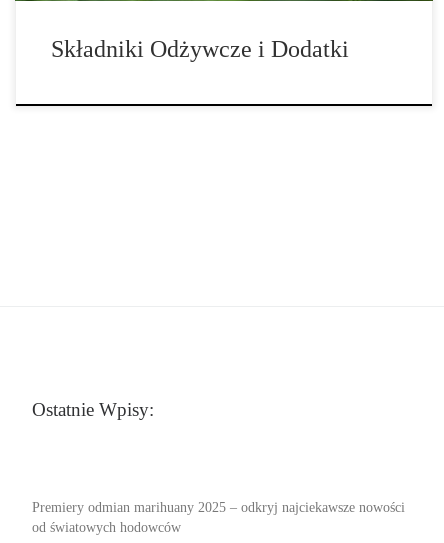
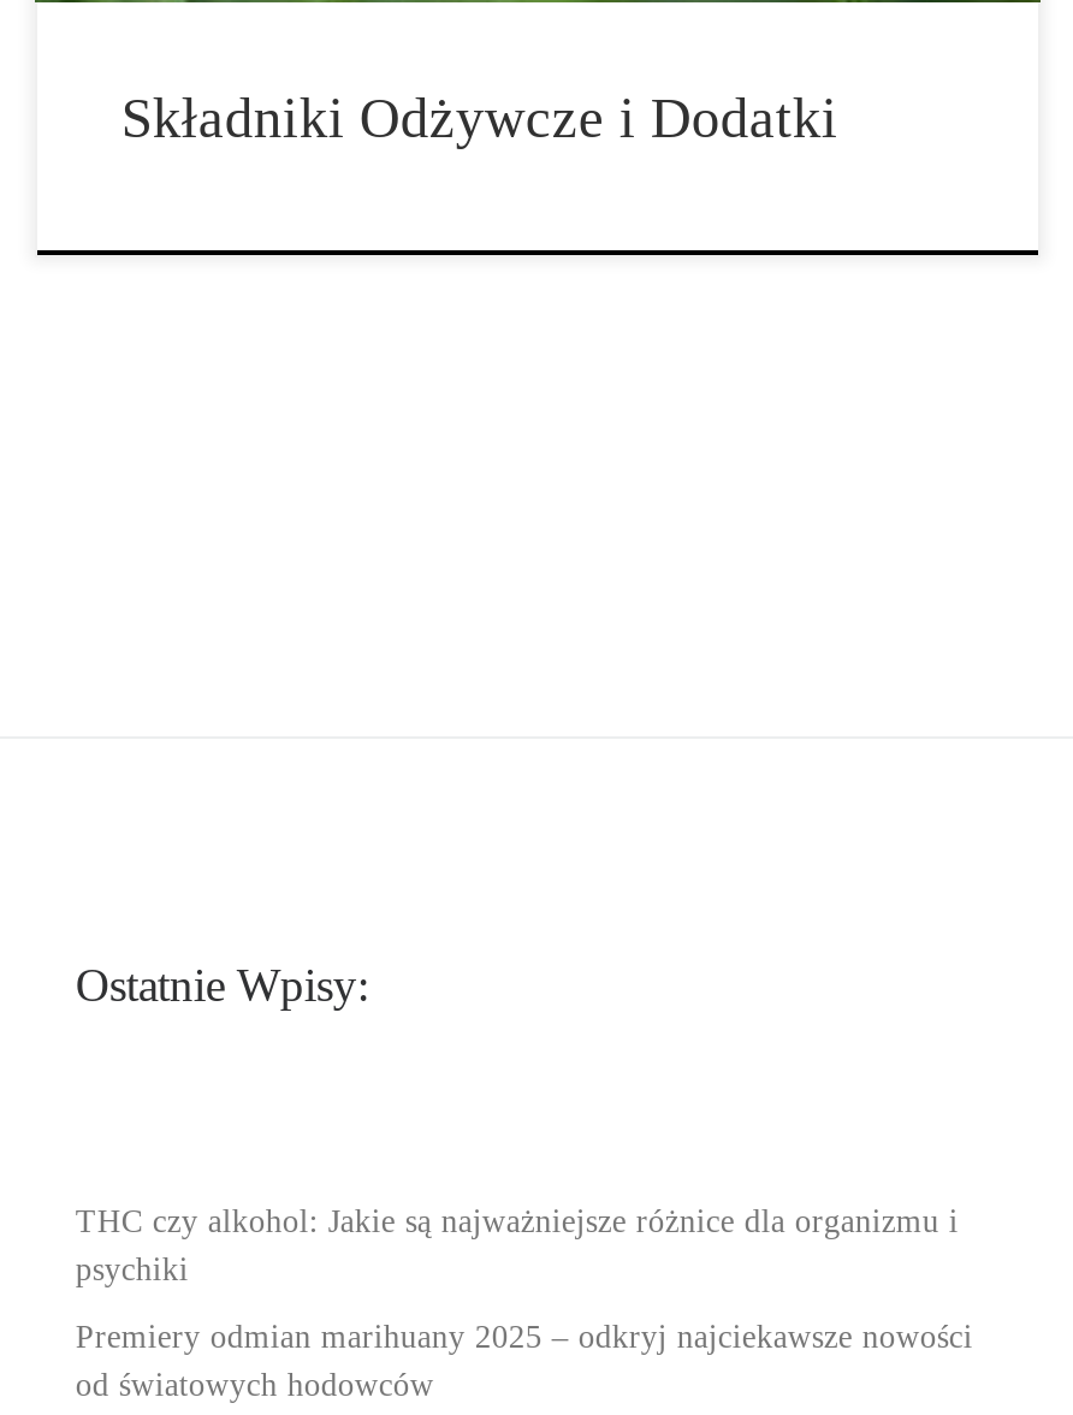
+ THC czy alkohol: Jakie są najważniejsze różnice dla organizmu i
+ psychiki
